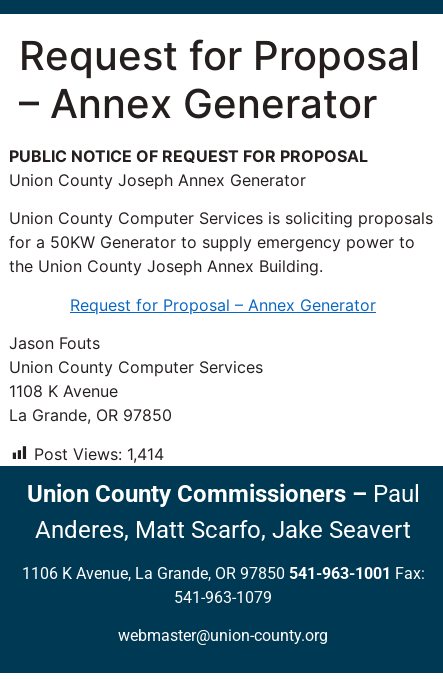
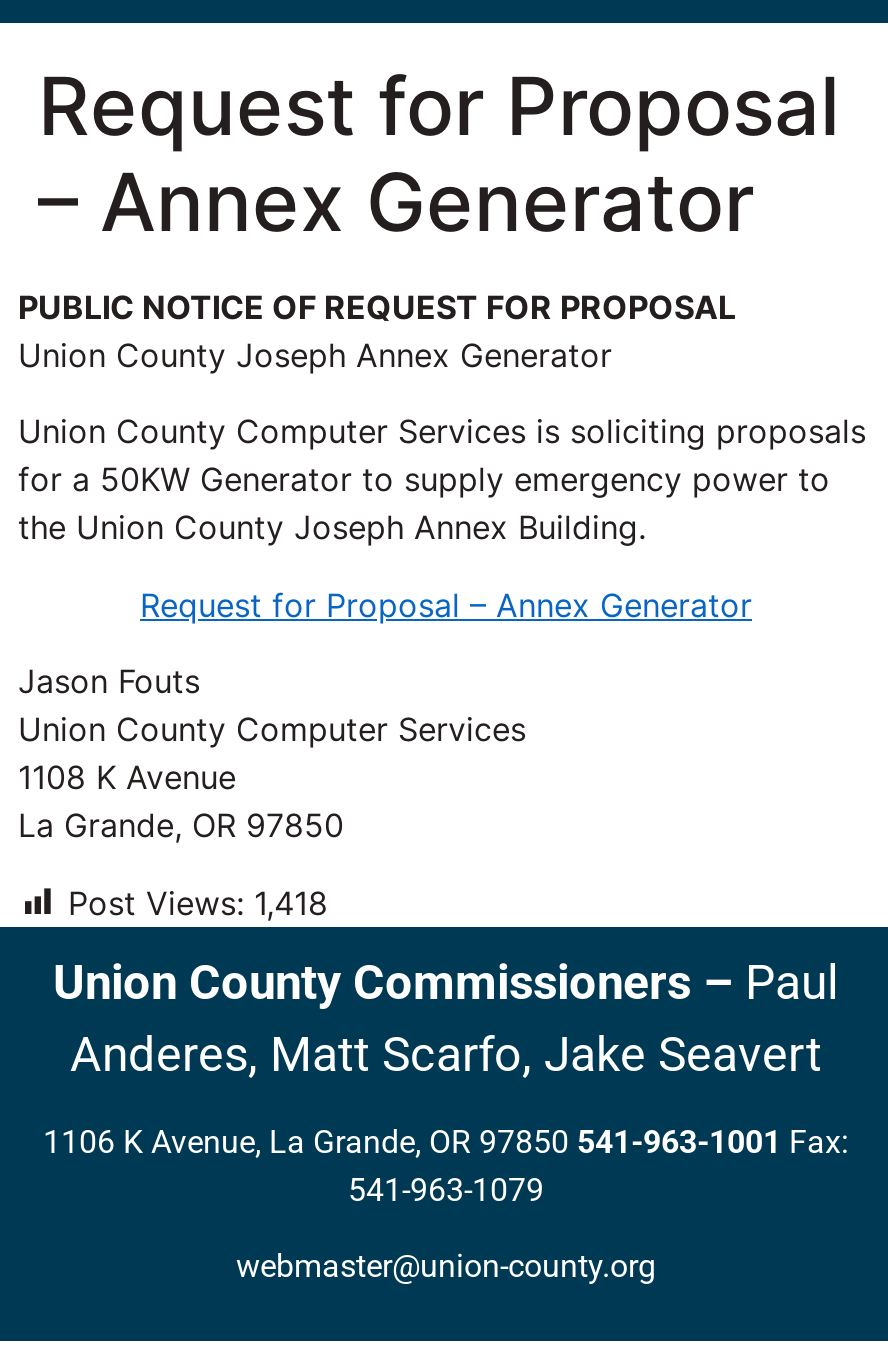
- Post Views: 1,414
+ Post Views: 1,418
